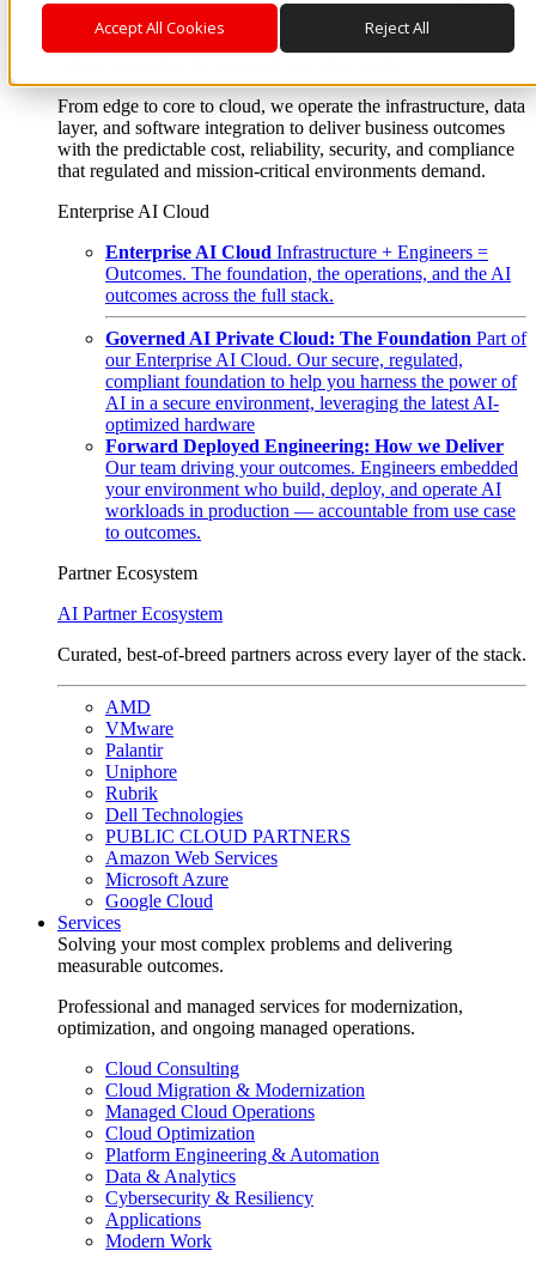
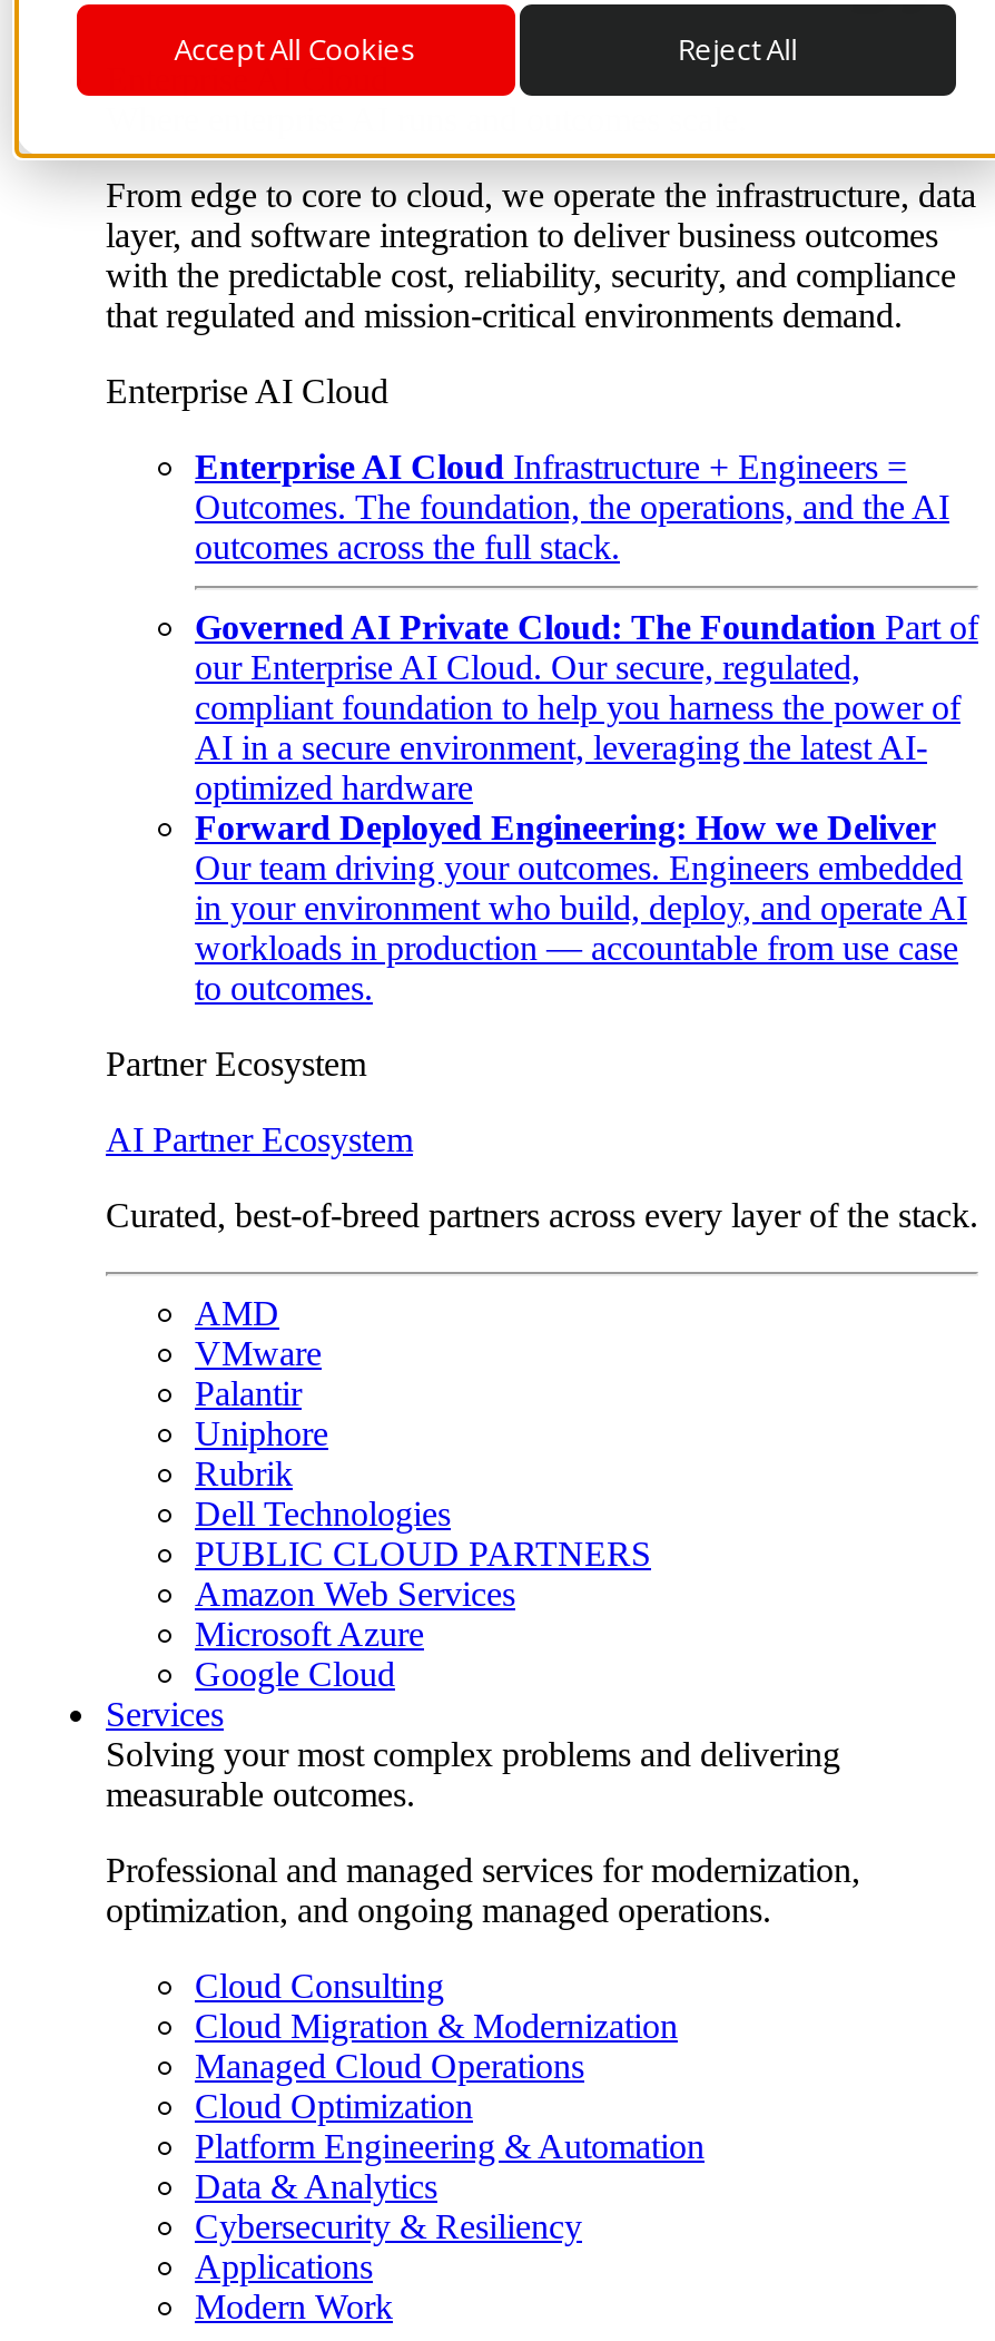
- your environment who build, deploy, and operate AI
+ in your environment who build, deploy, and operate AI
